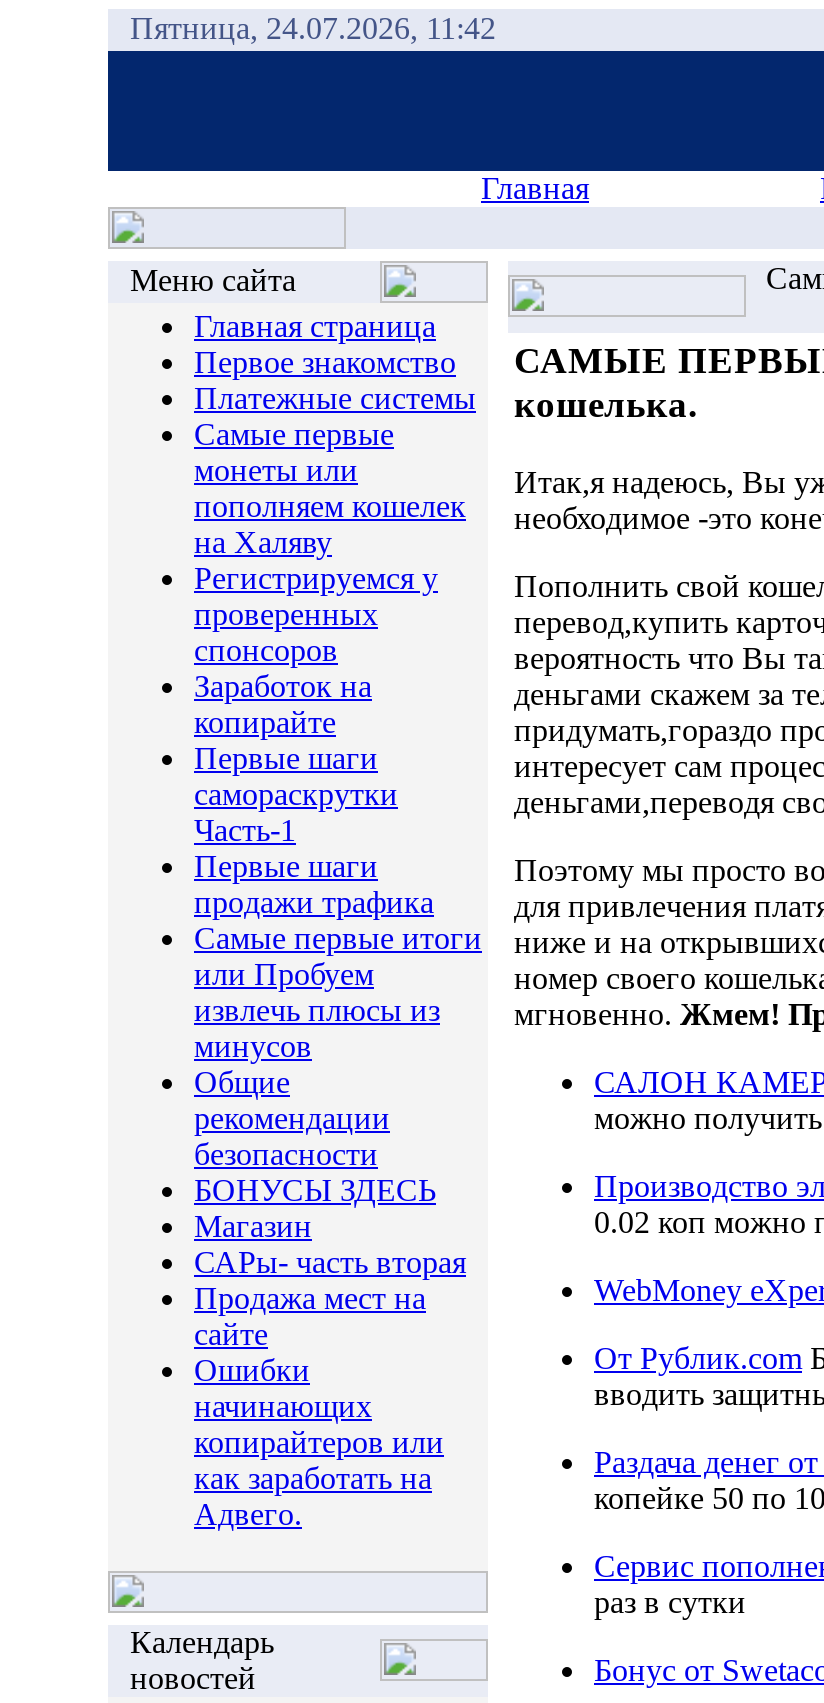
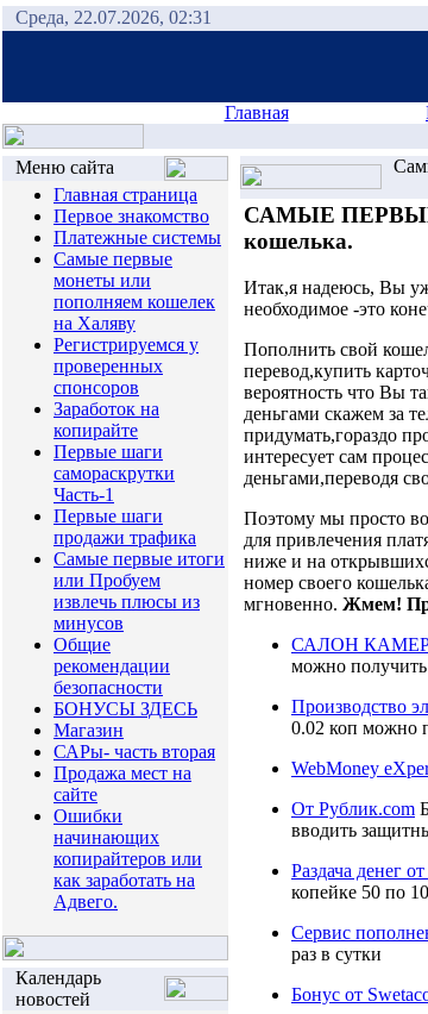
- Пятница, 24.07.2026, 11:42
+ Среда, 22.07.2026, 02:31
